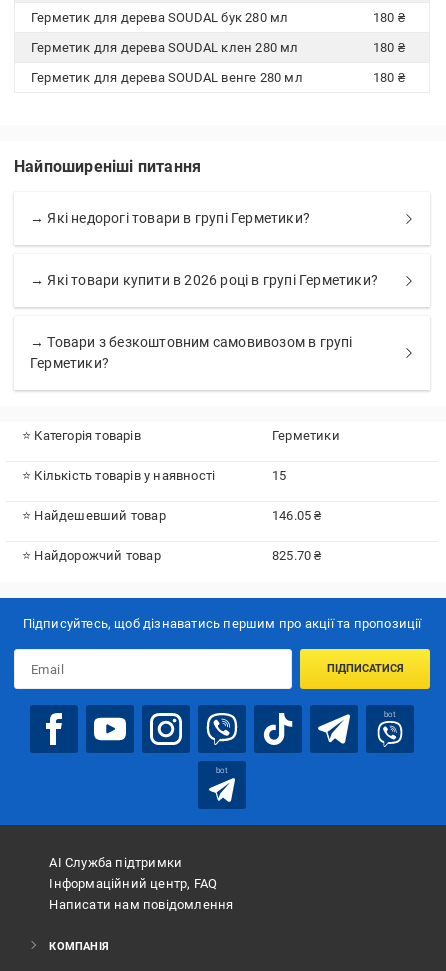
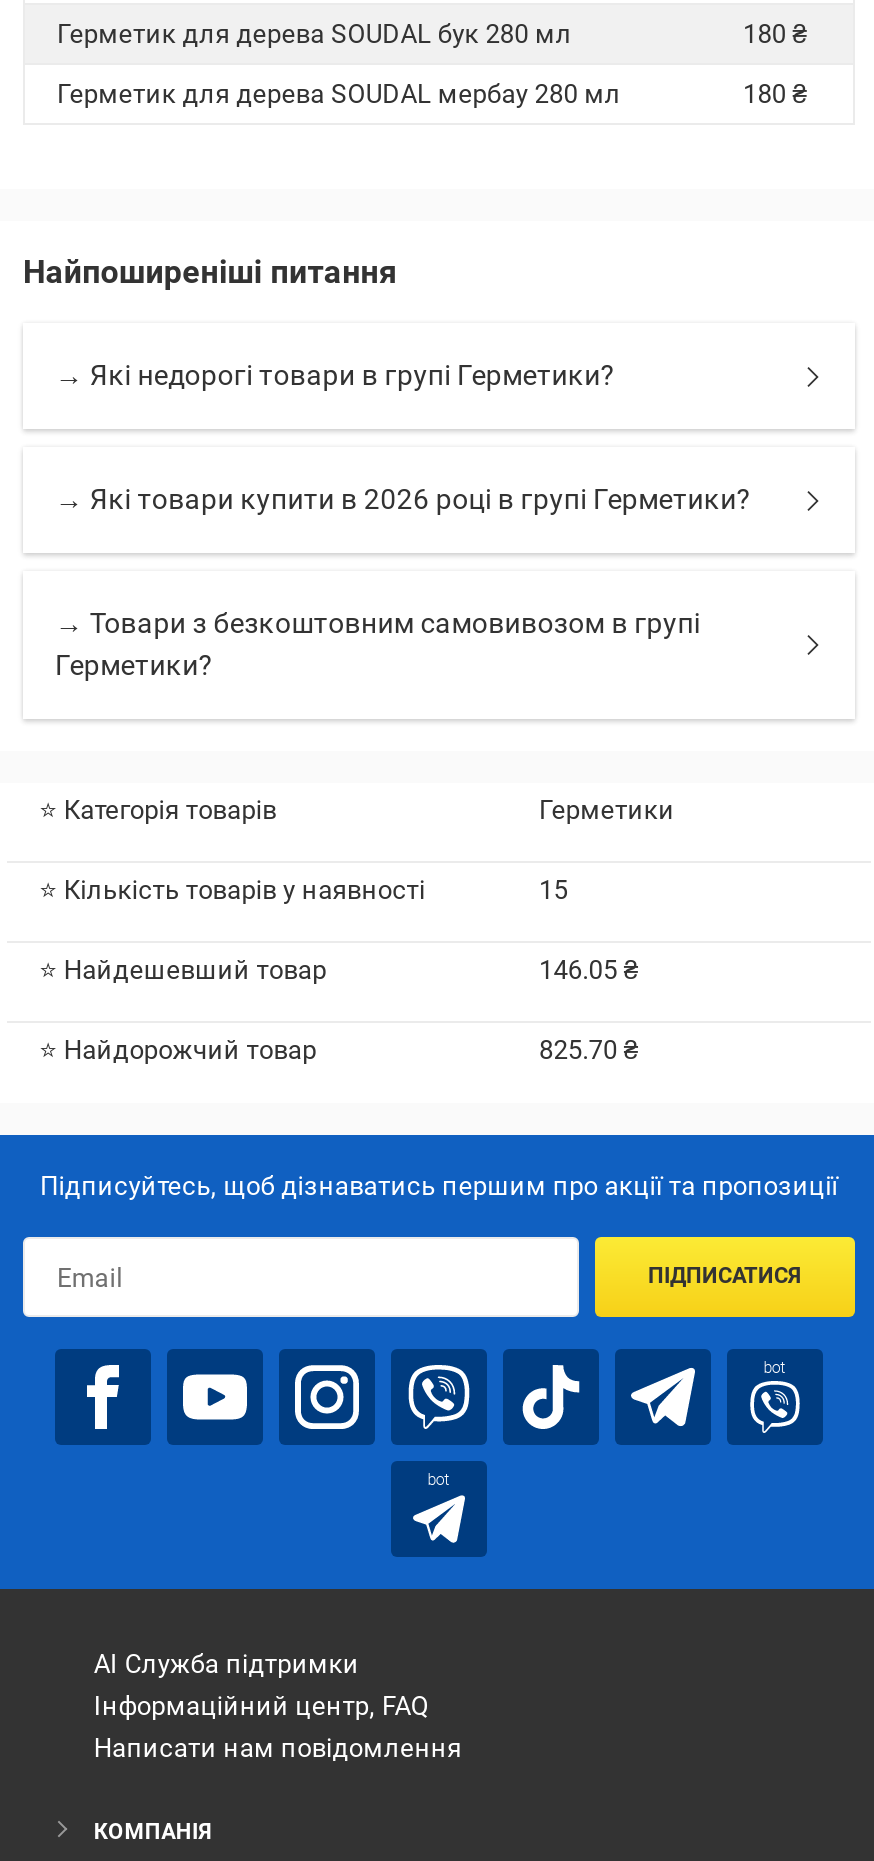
- Герметик для дерева SOUDAL клен 280 мл
- 180 ₴
- Герметик для дерева SOUDAL венге 280 мл
+ Герметик для дерева SOUDAL мербау 280 мл
